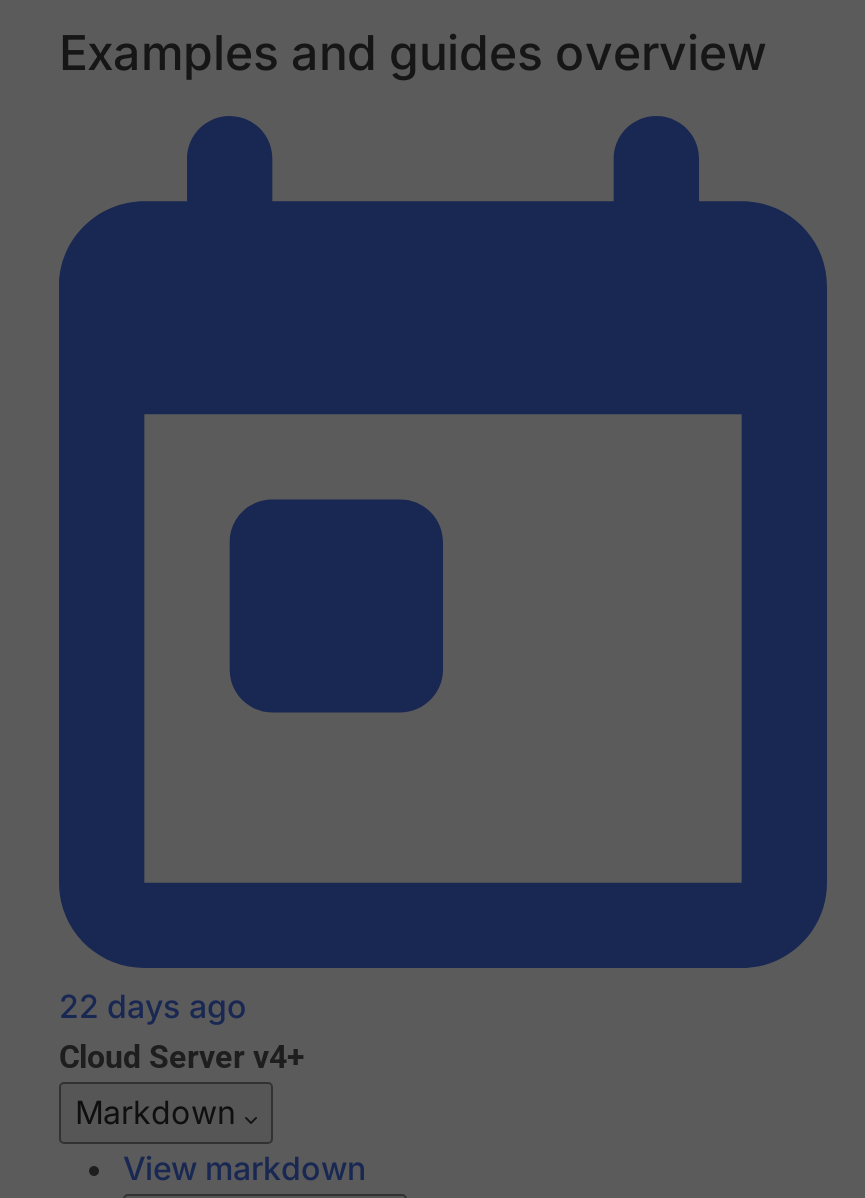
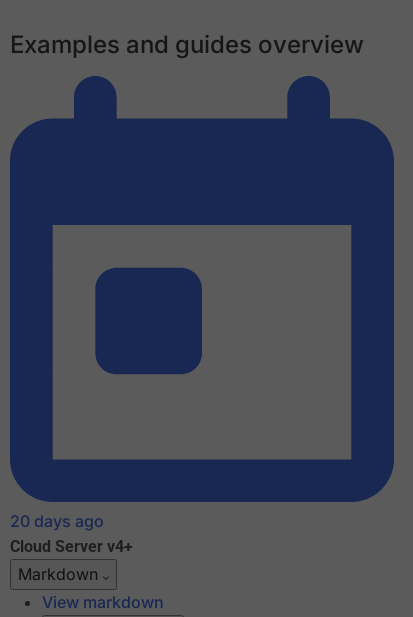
- 22 days ago
+ 20 days ago
